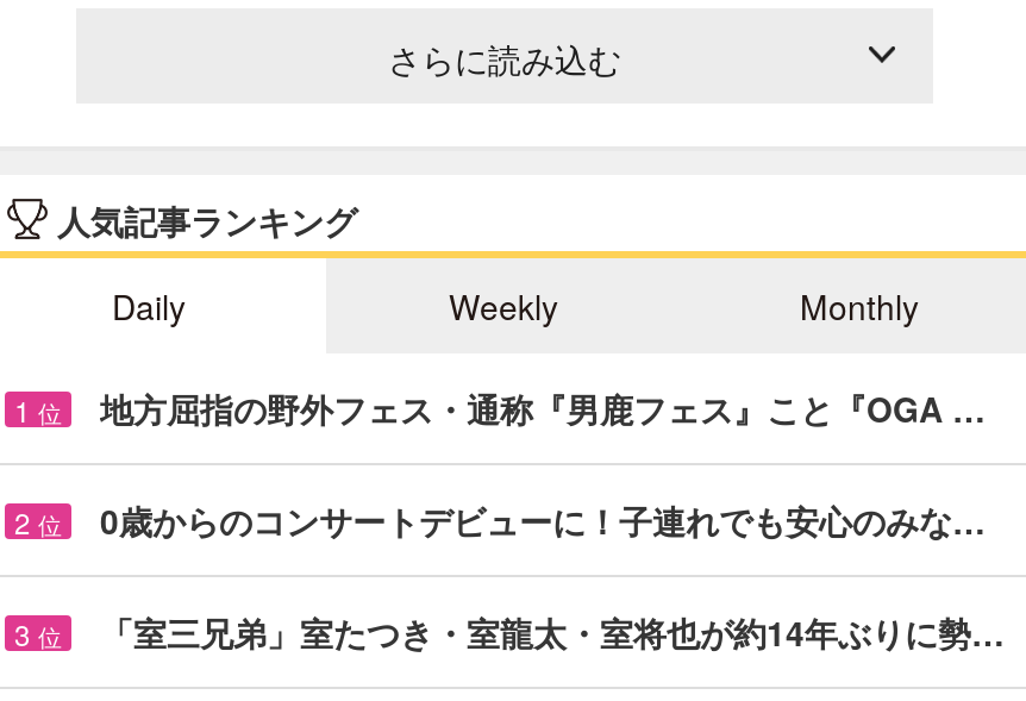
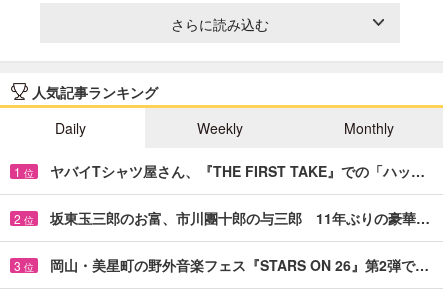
- 地方屈指の野外フェス・通称『男鹿フェス』こと『OGA …
+ ヤバイTシャツ屋さん、『THE FIRST TAKE』での「ハッ…

- 0歳からのコンサートデビューに！子連れでも安心のみな…
+ 坂東玉三郎のお富、市川團十郎の与三郎 11年ぶりの豪華…

- 「室三兄弟」室たつき・室龍太・室将也が約14年ぶりに勢…
+ 岡山・美星町の野外音楽フェス『STARS ON 26』第2弾で…
